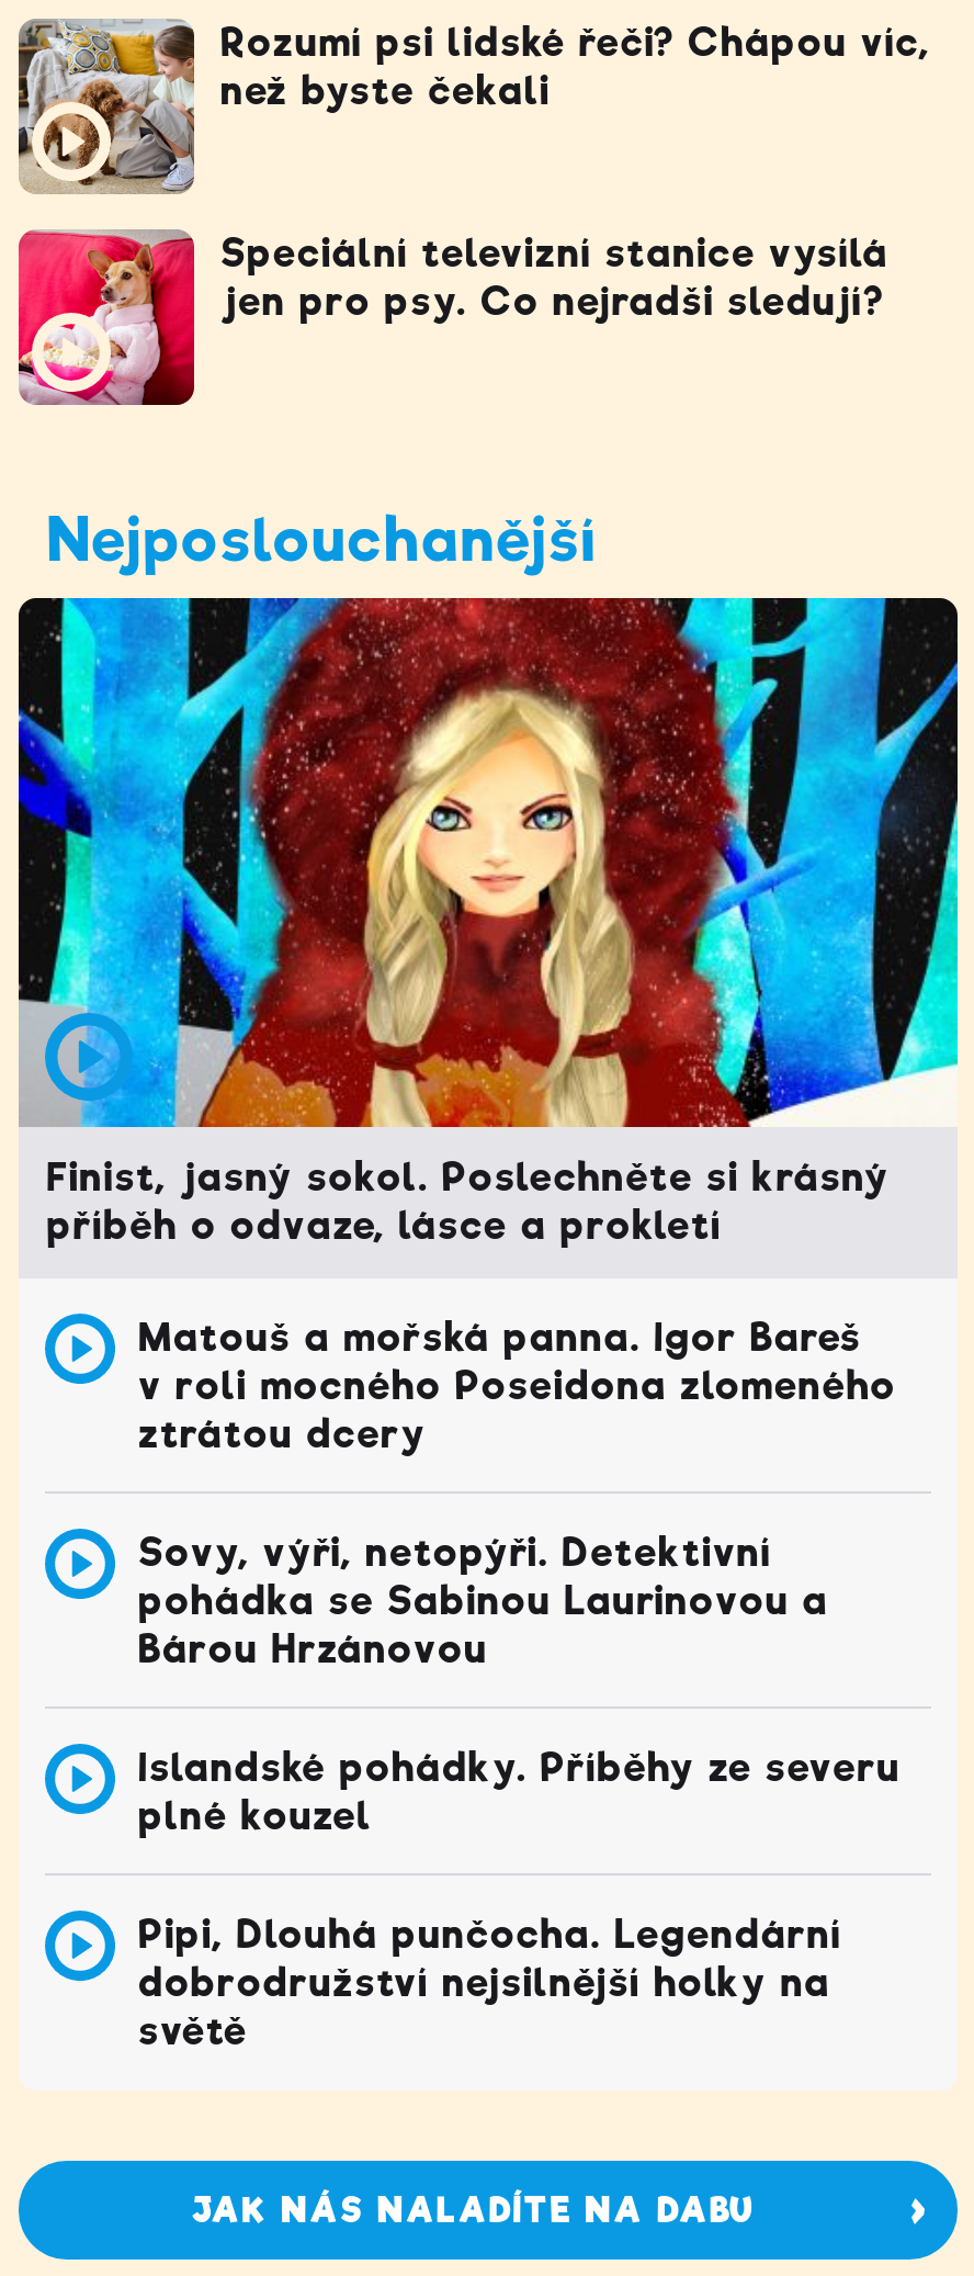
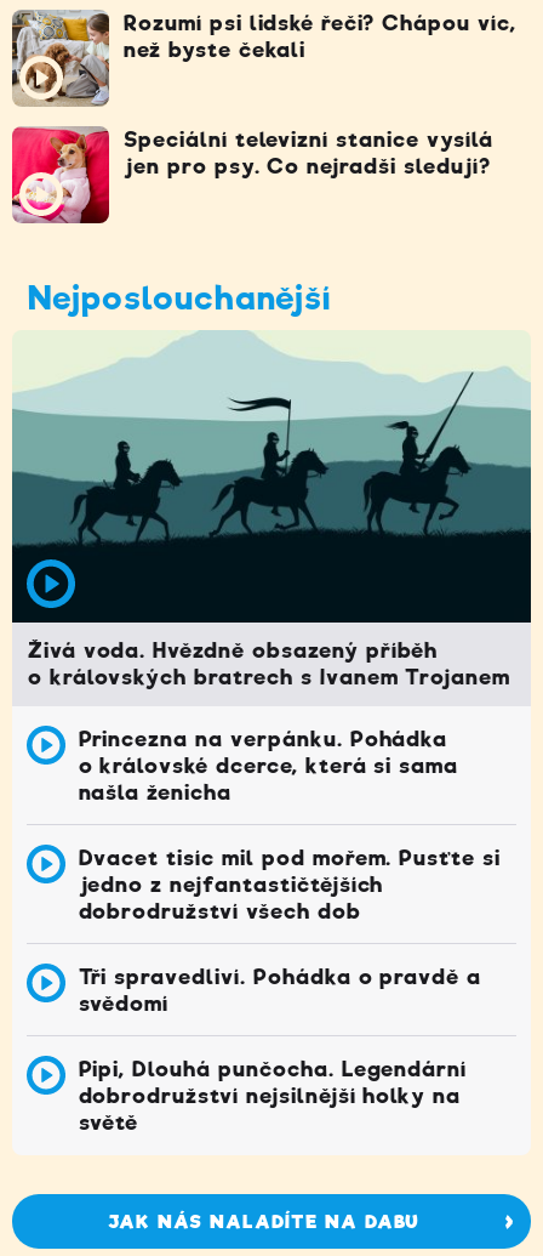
- [image]
- Finist, jasný sokol. Poslechněte si krásný
- příběh o odvaze, lásce a prokletí
+ [image]
+ Živá voda. Hvězdně obsazený příběh
+ o královských bratrech s Ivanem Trojanem

- Matouš a mořská panna. Igor Bareš
- v roli mocného Poseidona zlomeného
- ztrátou dcery
+ Princezna na verpánku. Pohádka
+ o královské dcerce, která si sama
+ našla ženicha

- Sovy, výři, netopýři. Detektivní
- pohádka se Sabinou Laurinovou a
- Bárou Hrzánovou
+ Dvacet tisíc mil pod mořem. Pusťte si
+ jedno z nejfantastičtějších
+ dobrodružství všech dob

- Islandské pohádky. Příběhy ze severu
- plné kouzel
+ Tři spravedliví. Pohádka o pravdě a
+ svědomí
